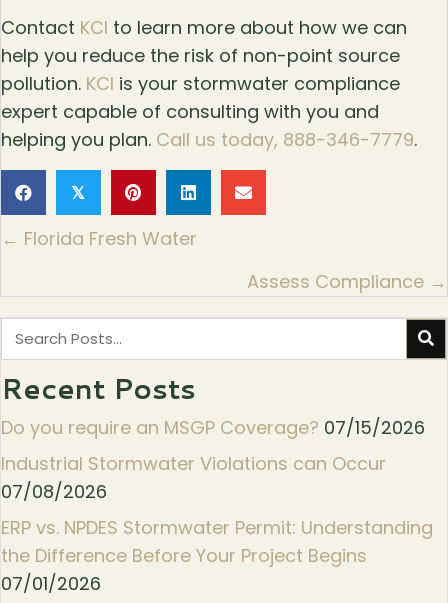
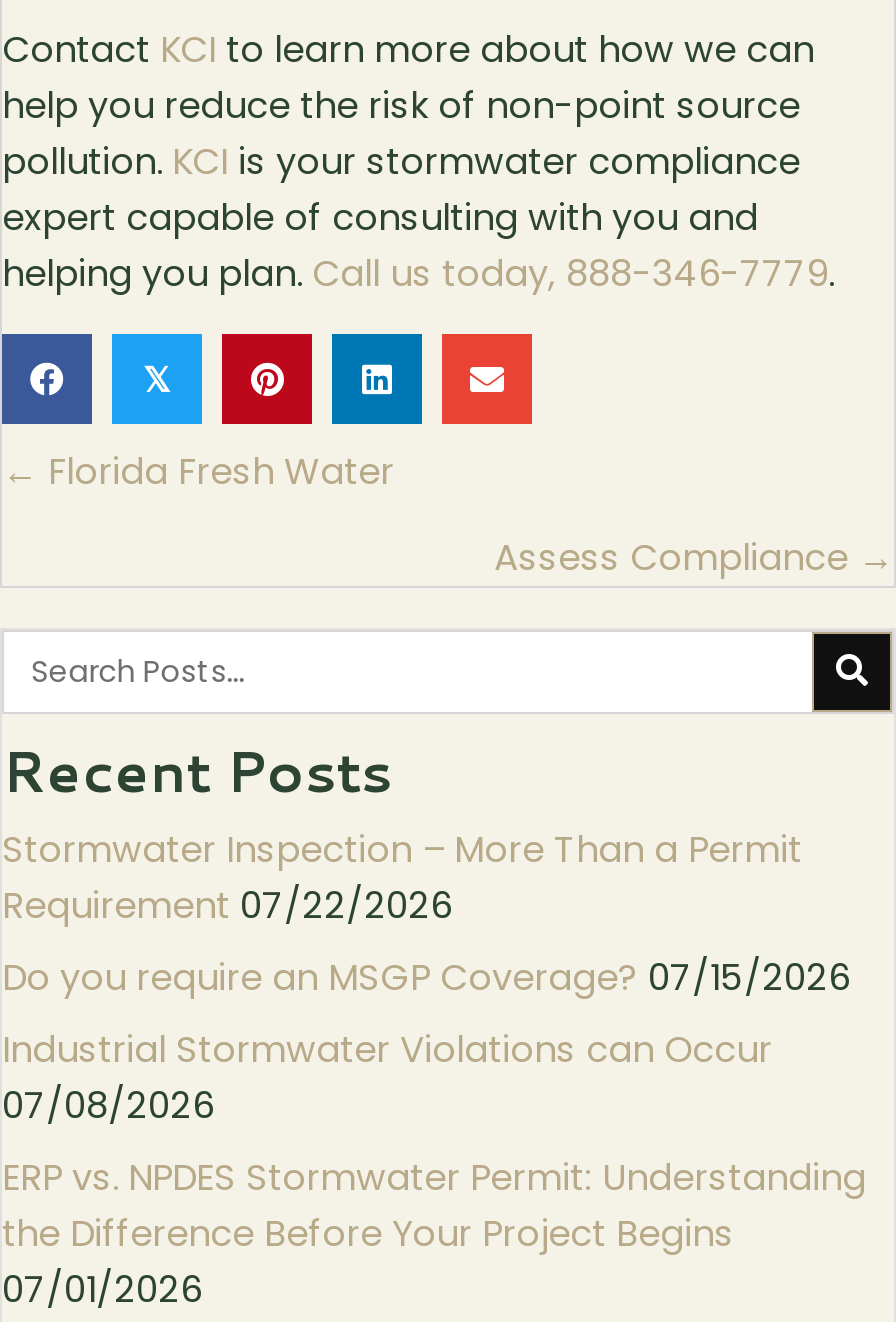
+ Stormwater Inspection – More Than a Permit
+ Requirement 07/22/2026
